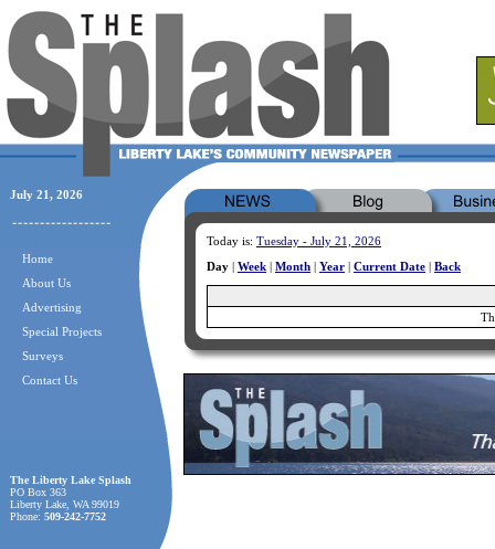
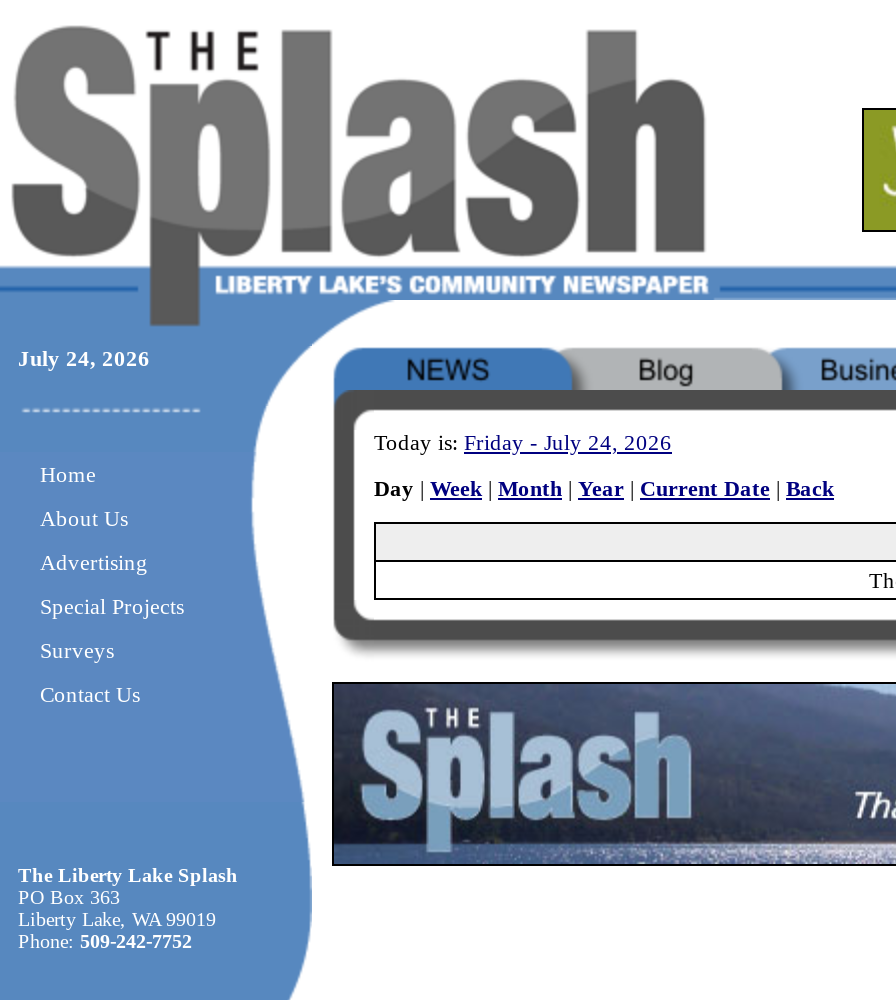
- July 21, 2026
+ July 24, 2026

- Today is: Tuesday - July 21, 2026
+ Today is: Friday - July 24, 2026
